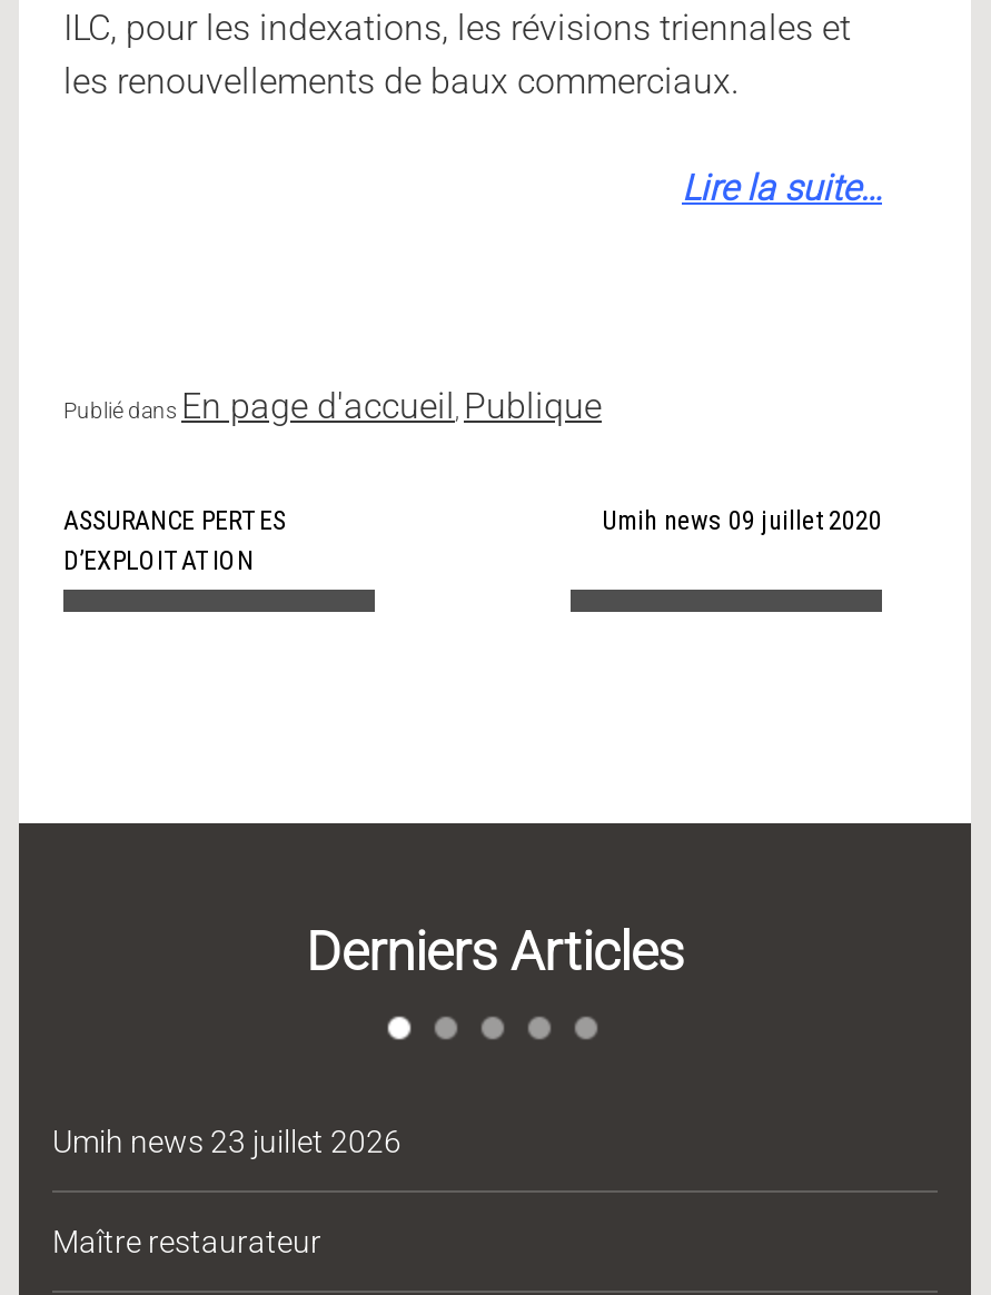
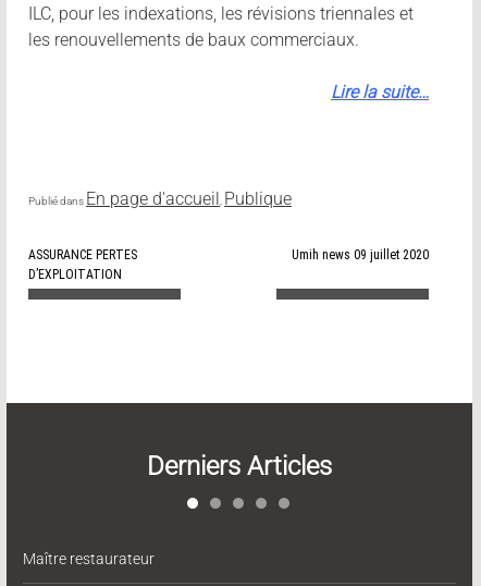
- Umih news 23 juillet 2026
